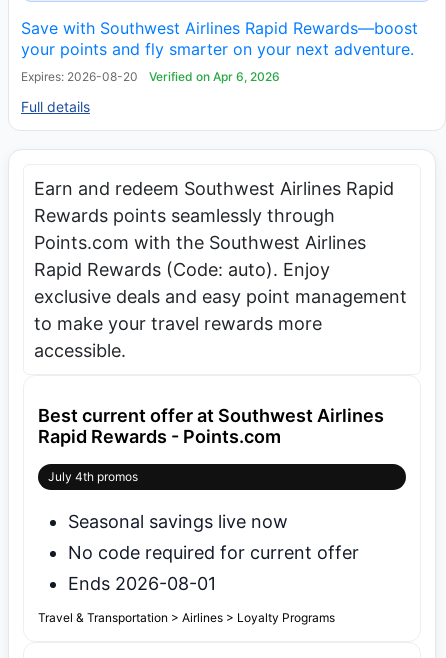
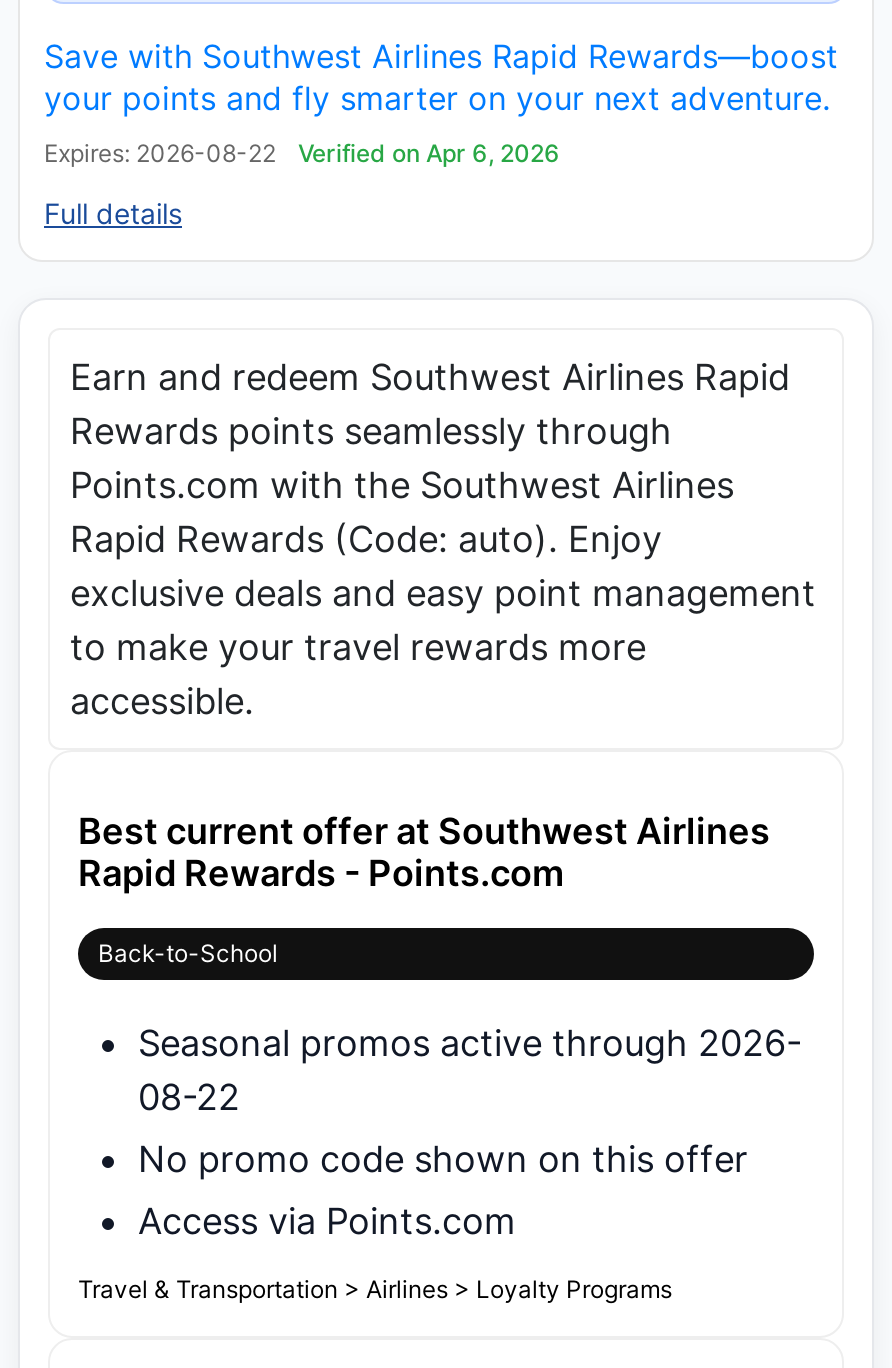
- Expires: 2026-08-20 Verified on Apr 6, 2026
+ Expires: 2026-08-22 Verified on Apr 6, 2026

- July 4th promos
+ Back-to-School

- Seasonal savings live now
+ Seasonal promos active through 2026-
+ 08-22

- No code required for current offer
+ No promo code shown on this offer

- Ends 2026-08-01
+ Access via Points.com
